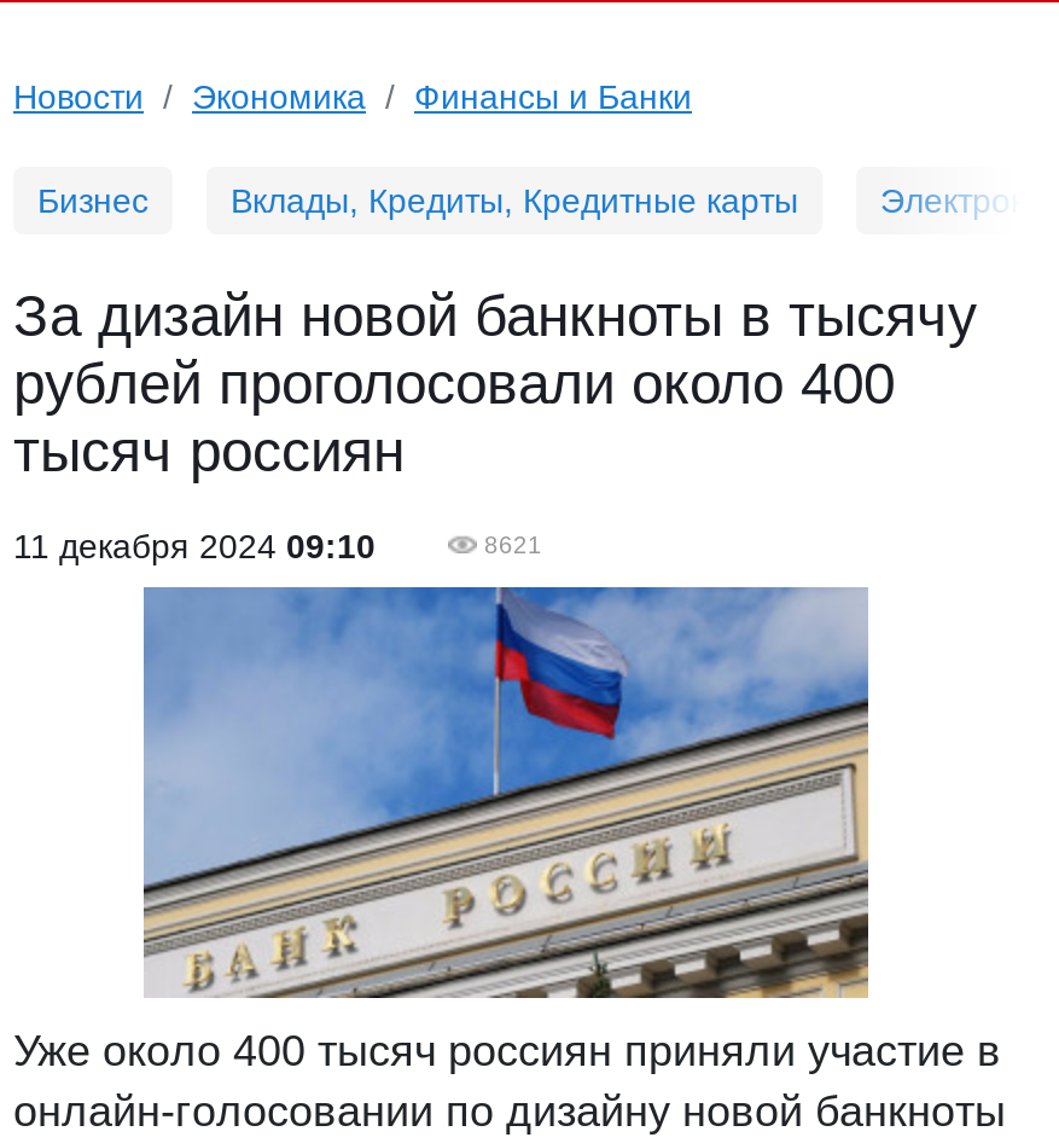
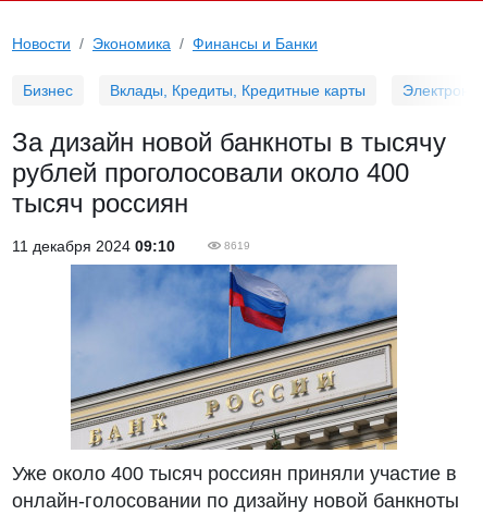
- 8621
+ 8619
